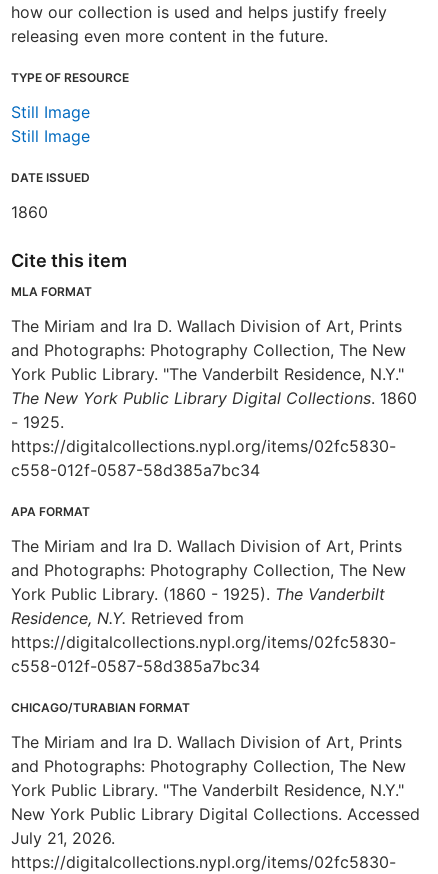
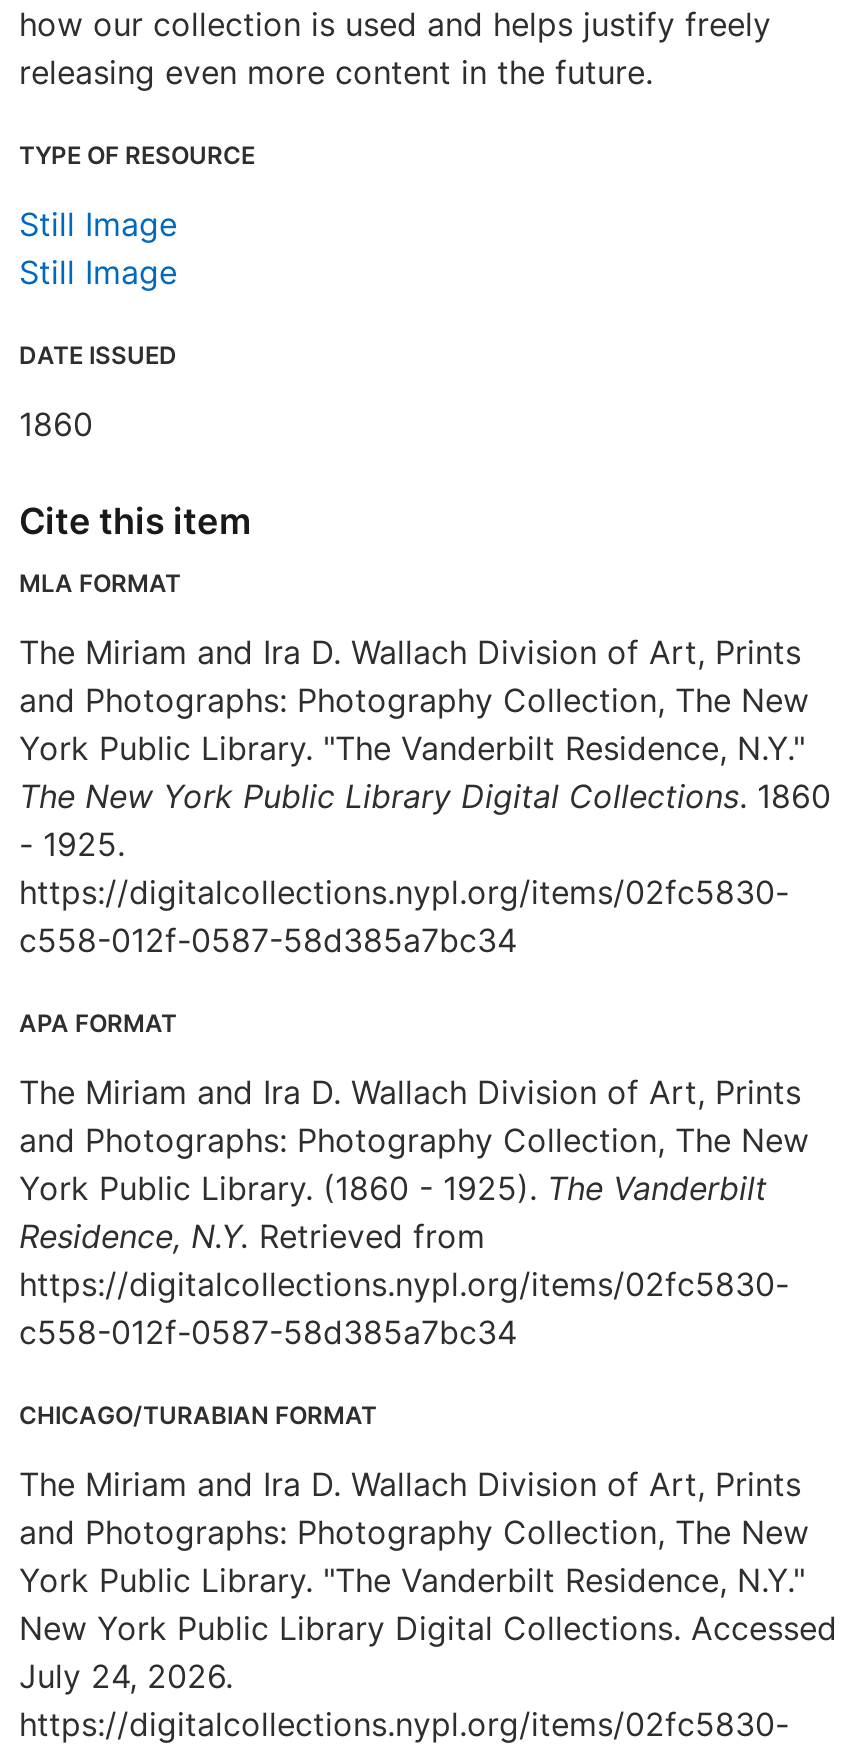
- July 21, 2026.
+ July 24, 2026.
